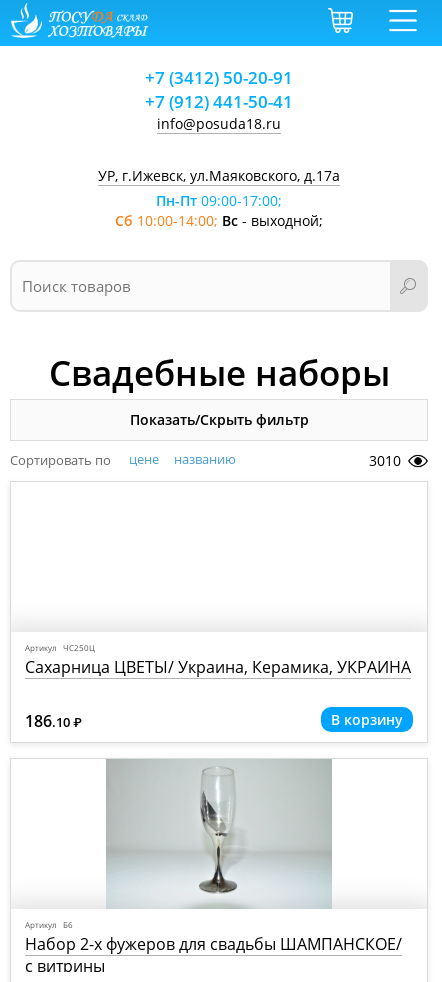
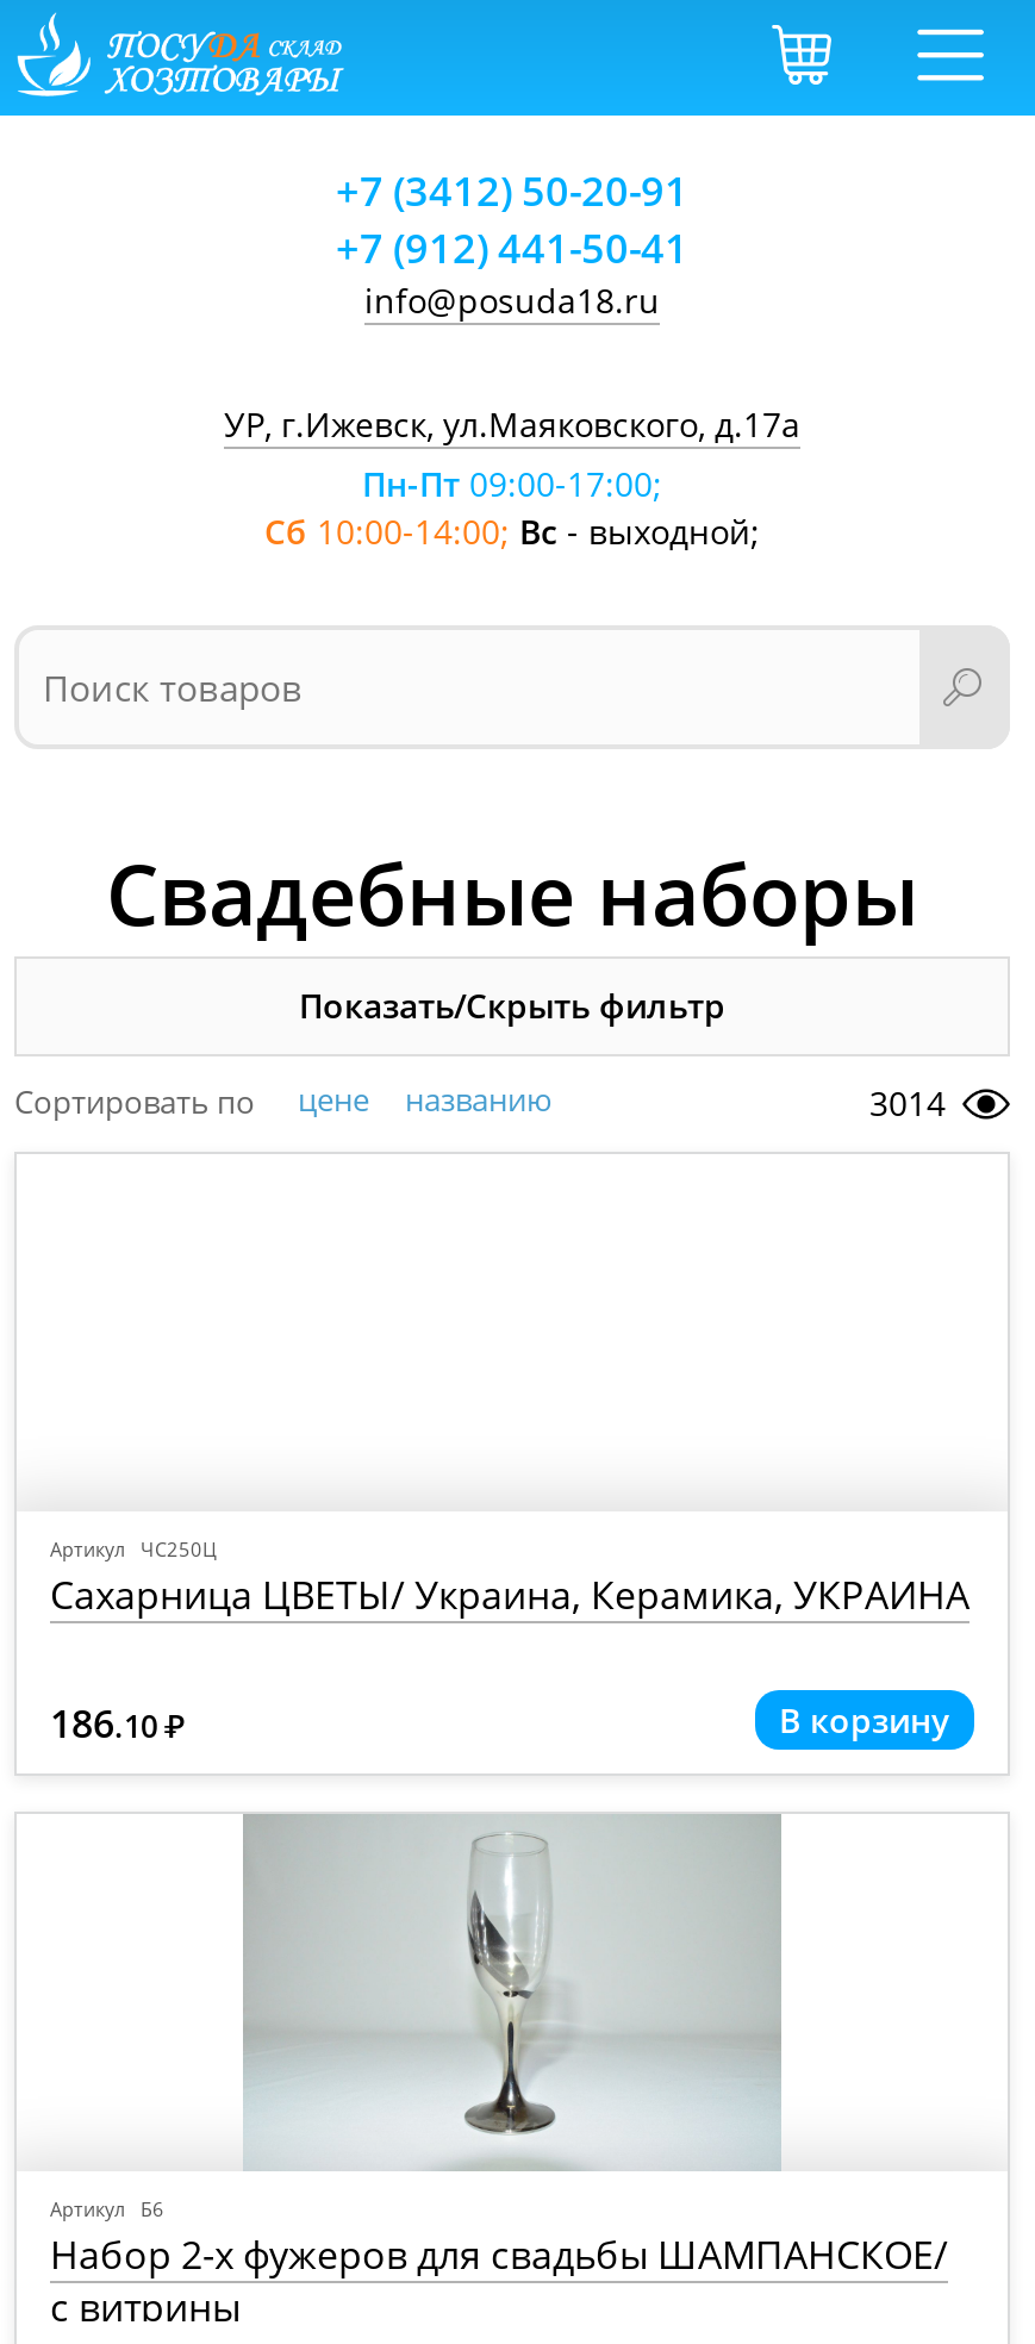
- 3010
+ 3014
